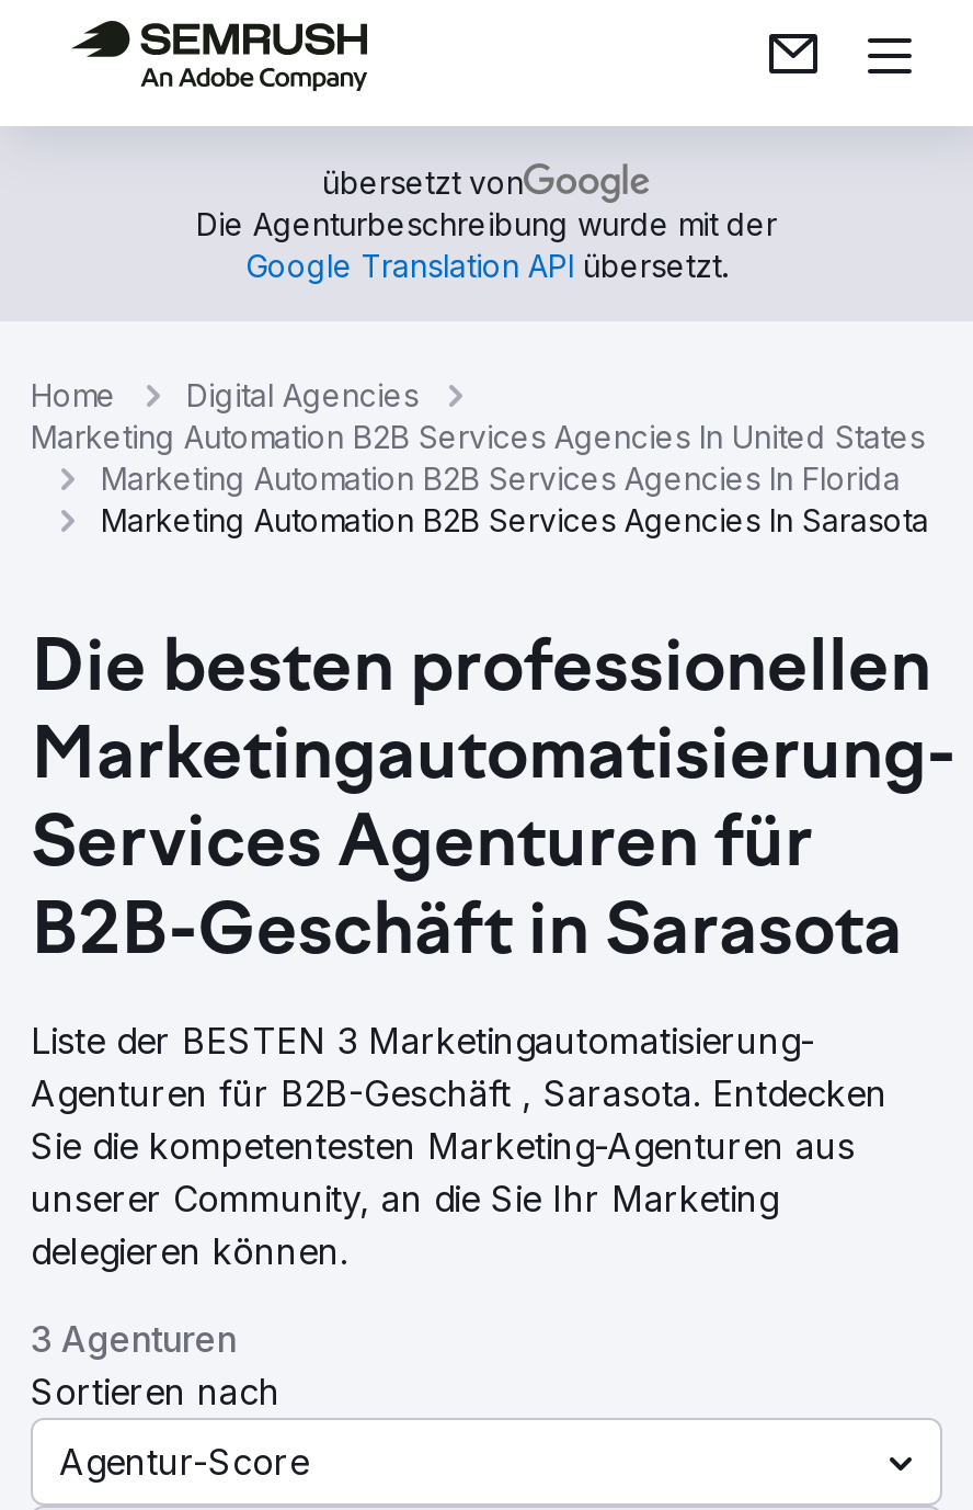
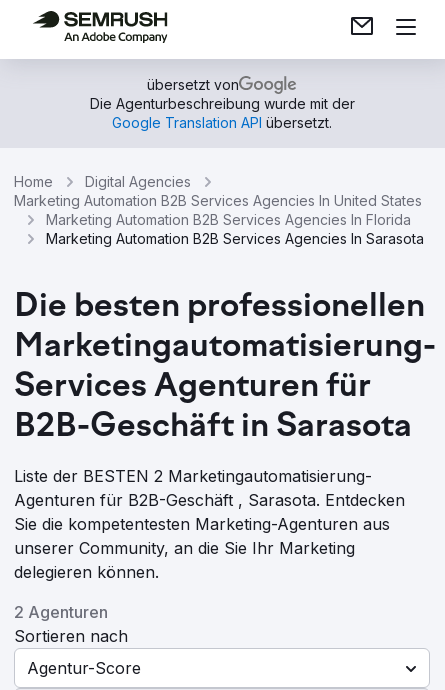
- Liste der BESTEN 3 Marketingautomatisierung-
+ Liste der BESTEN 2 Marketingautomatisierung-

- 3 Agenturen
+ 2 Agenturen
